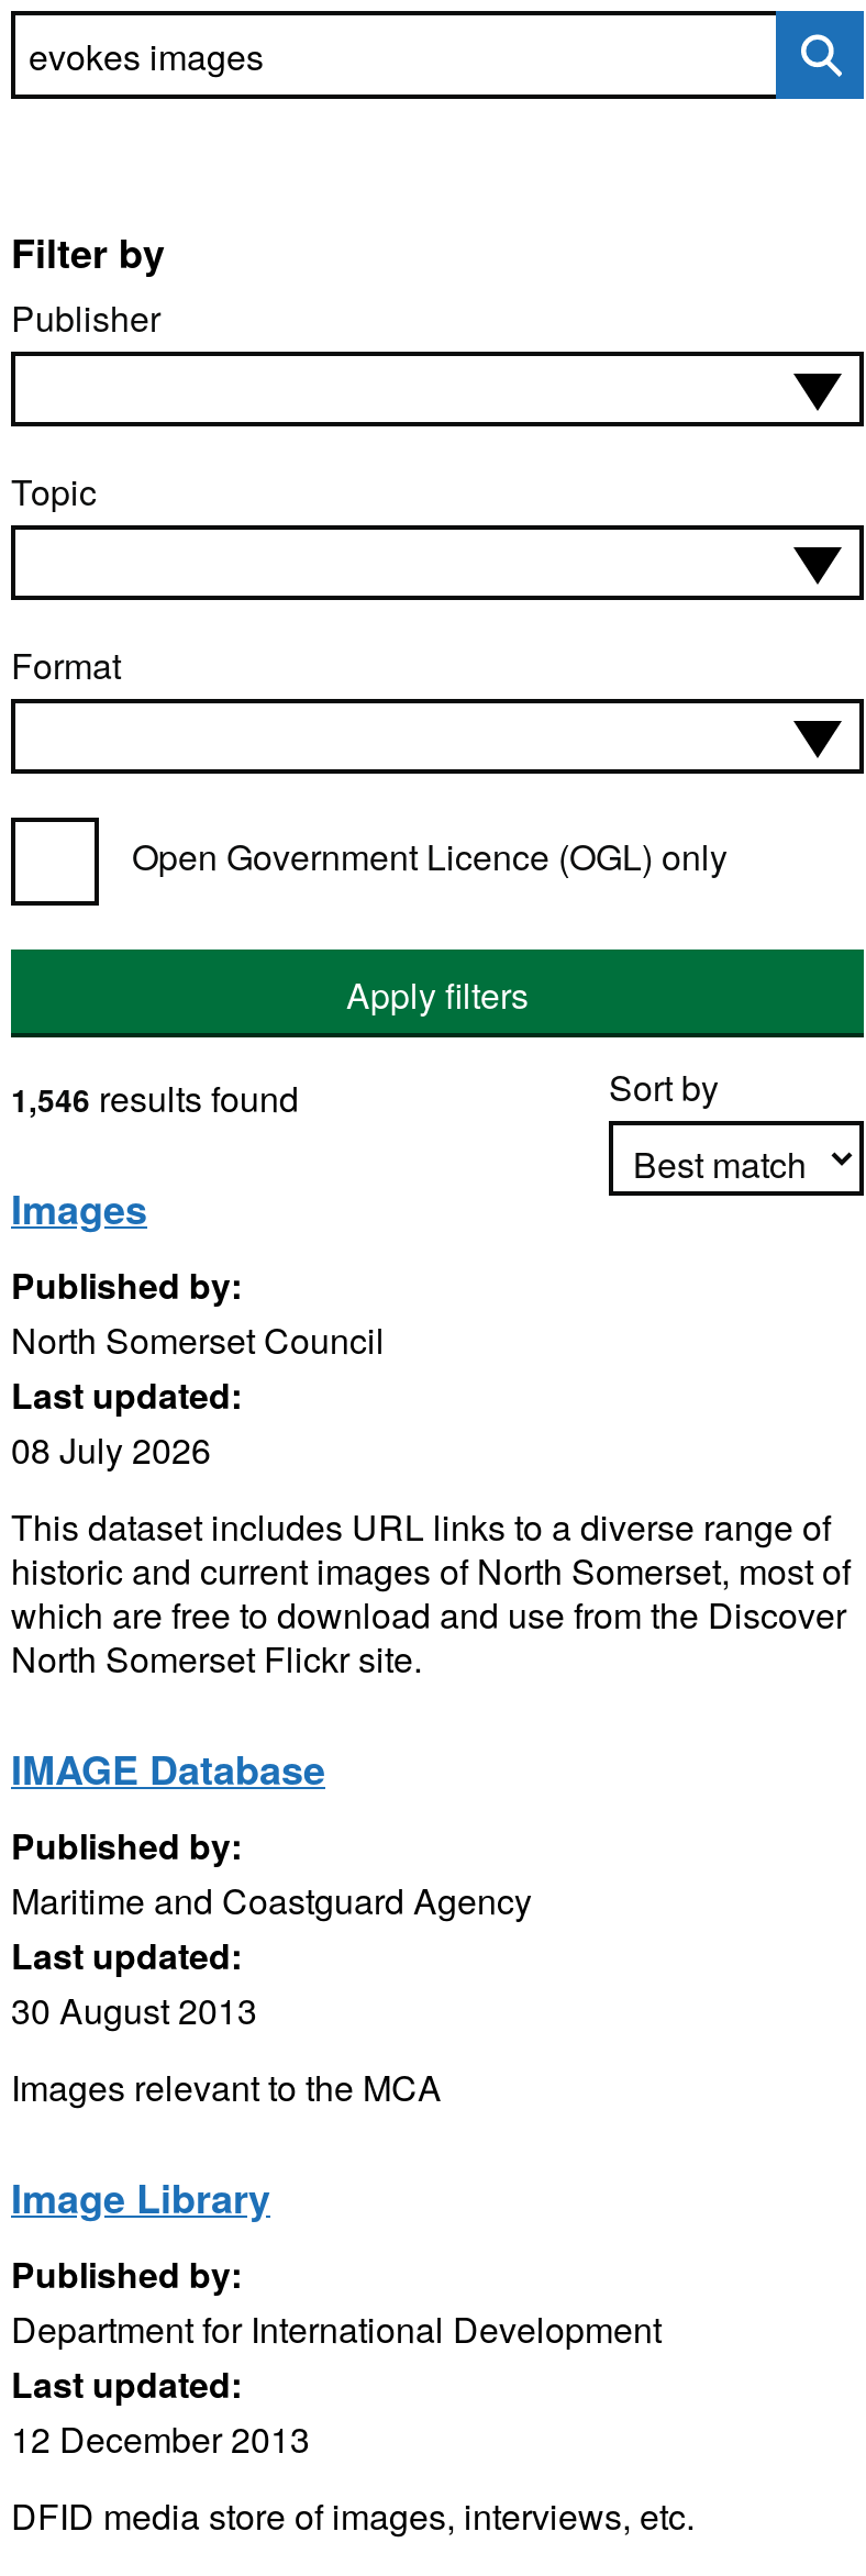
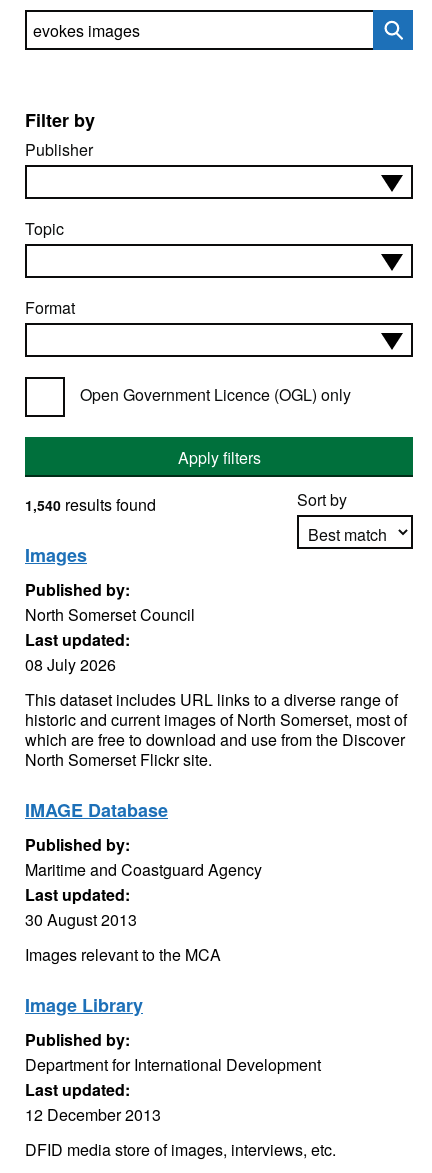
- 1,546 results found
+ 1,540 results found
